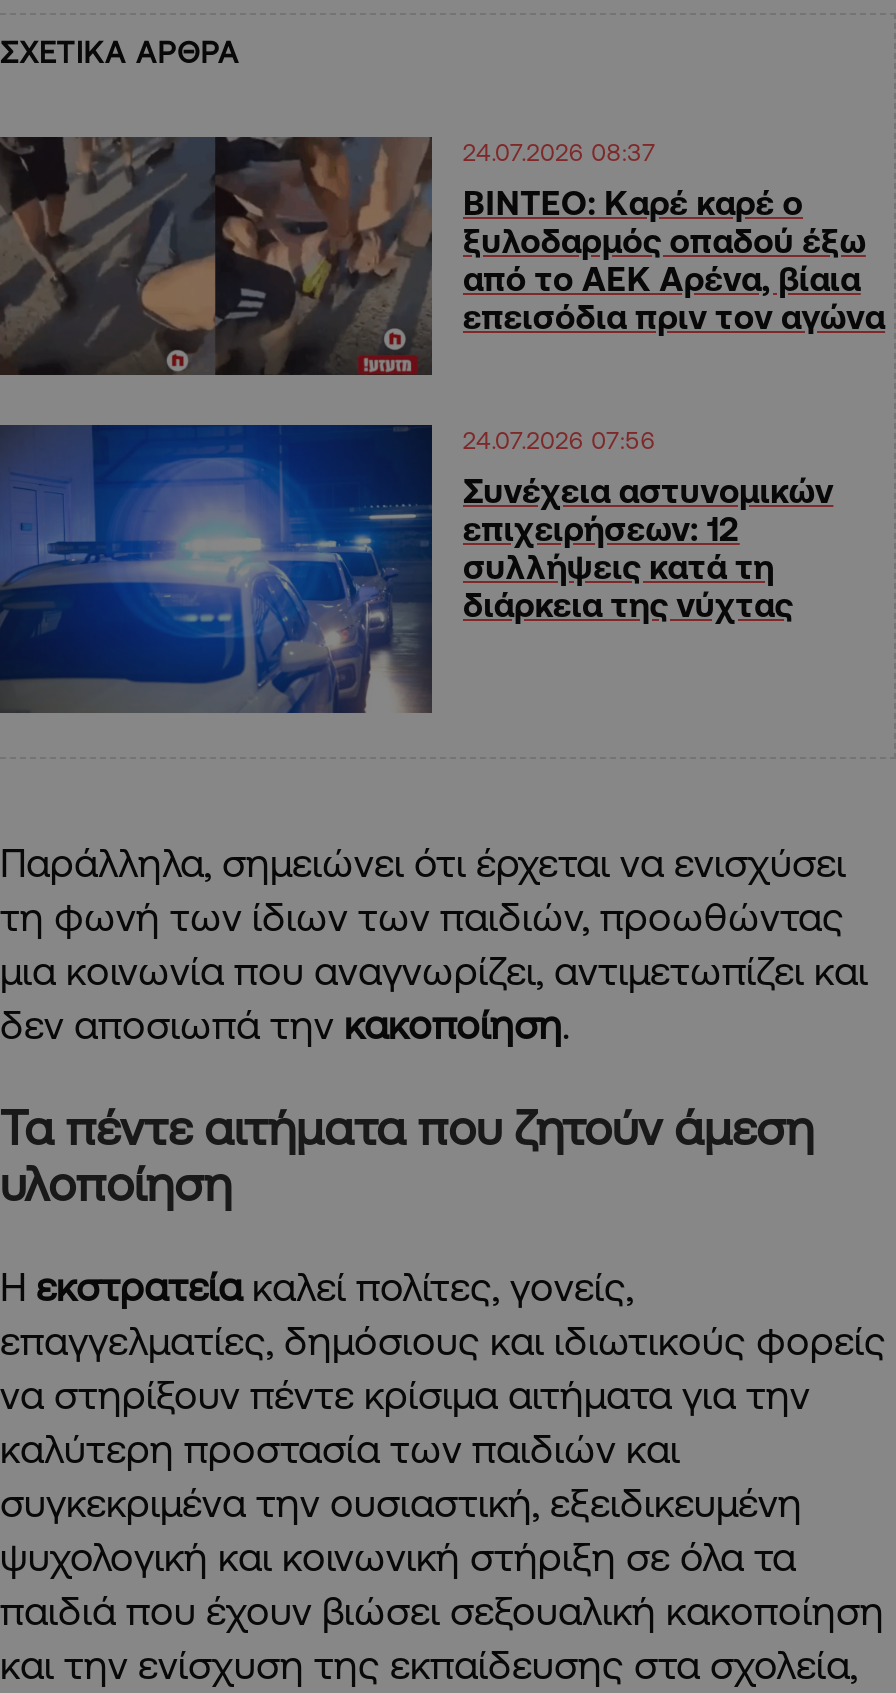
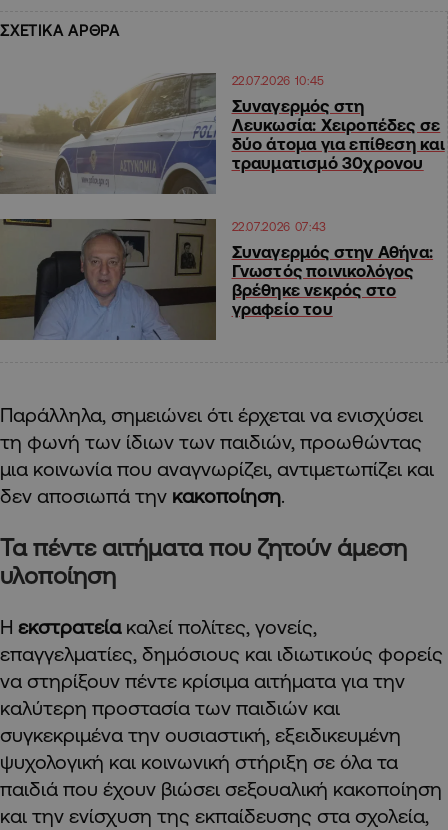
- [image]
- 24.07.2026 08:37
+ [image]
+ 22.07.2026 10:45

- ΒΙΝΤΕΟ: Καρέ καρέ ο
- ξυλοδαρμός οπαδού έξω
- από το ΑΕΚ Αρένα, βίαια
- επεισόδια πριν τον αγώνα
+ Συναγερμός στη
+ Λευκωσία: Χειροπέδες σε
+ δύο άτομα για επίθεση και
+ τραυματισμό 30χρονου

- [image]
- 24.07.2026 07:56
+ [image]
+ 22.07.2026 07:43

- Συνέχεια αστυνομικών
- επιχειρήσεων: 12
- συλλήψεις κατά τη
- διάρκεια της νύχτας
+ Συναγερμός στην Αθήνα:
+ Γνωστός ποινικολόγος
+ βρέθηκε νεκρός στο
+ γραφείο του
